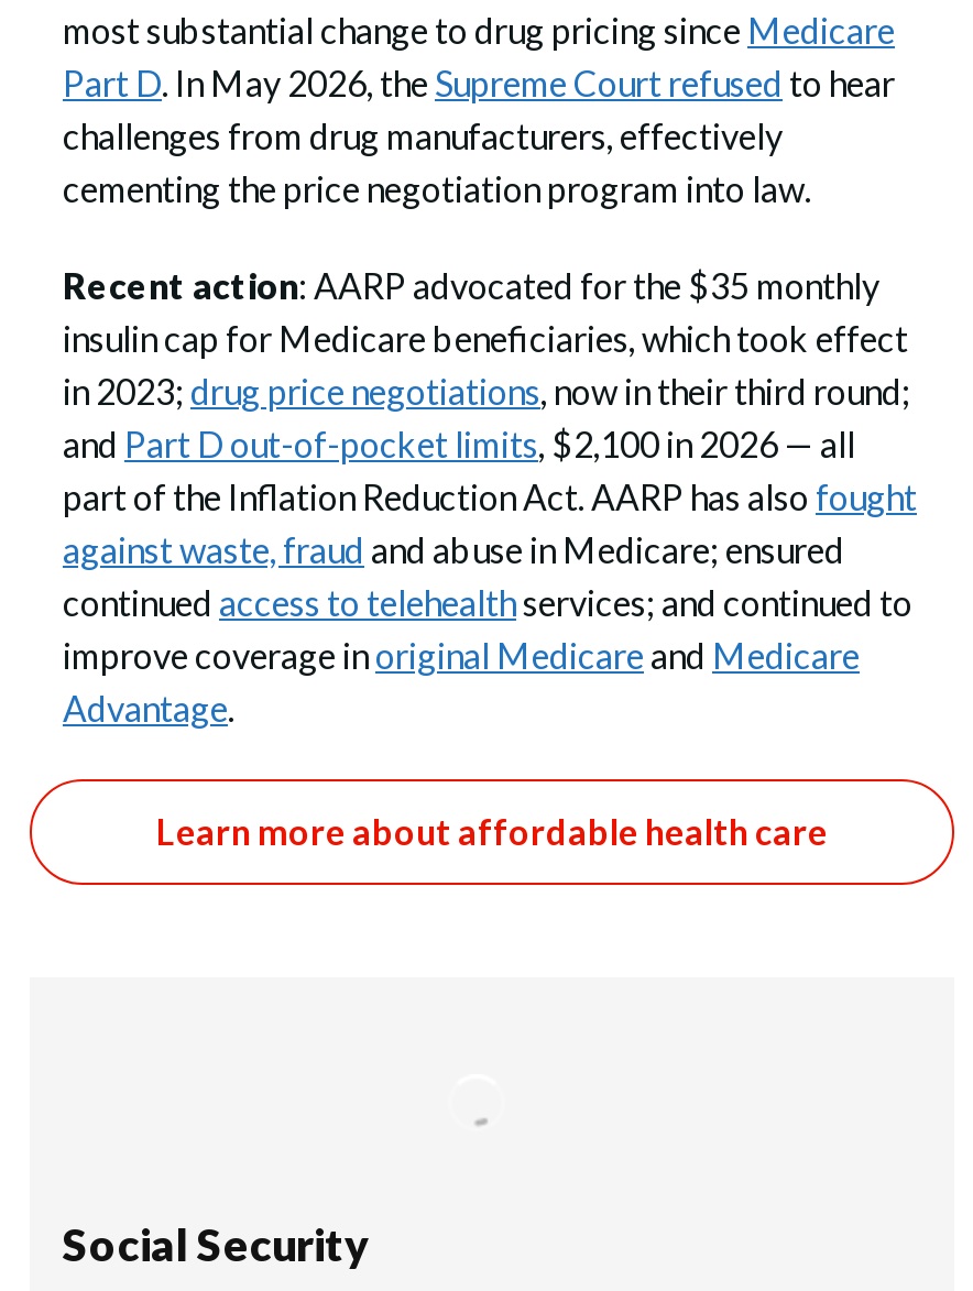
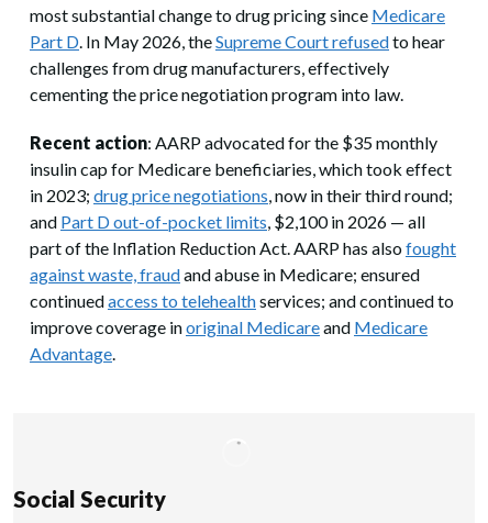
- Learn more about affordable health care
